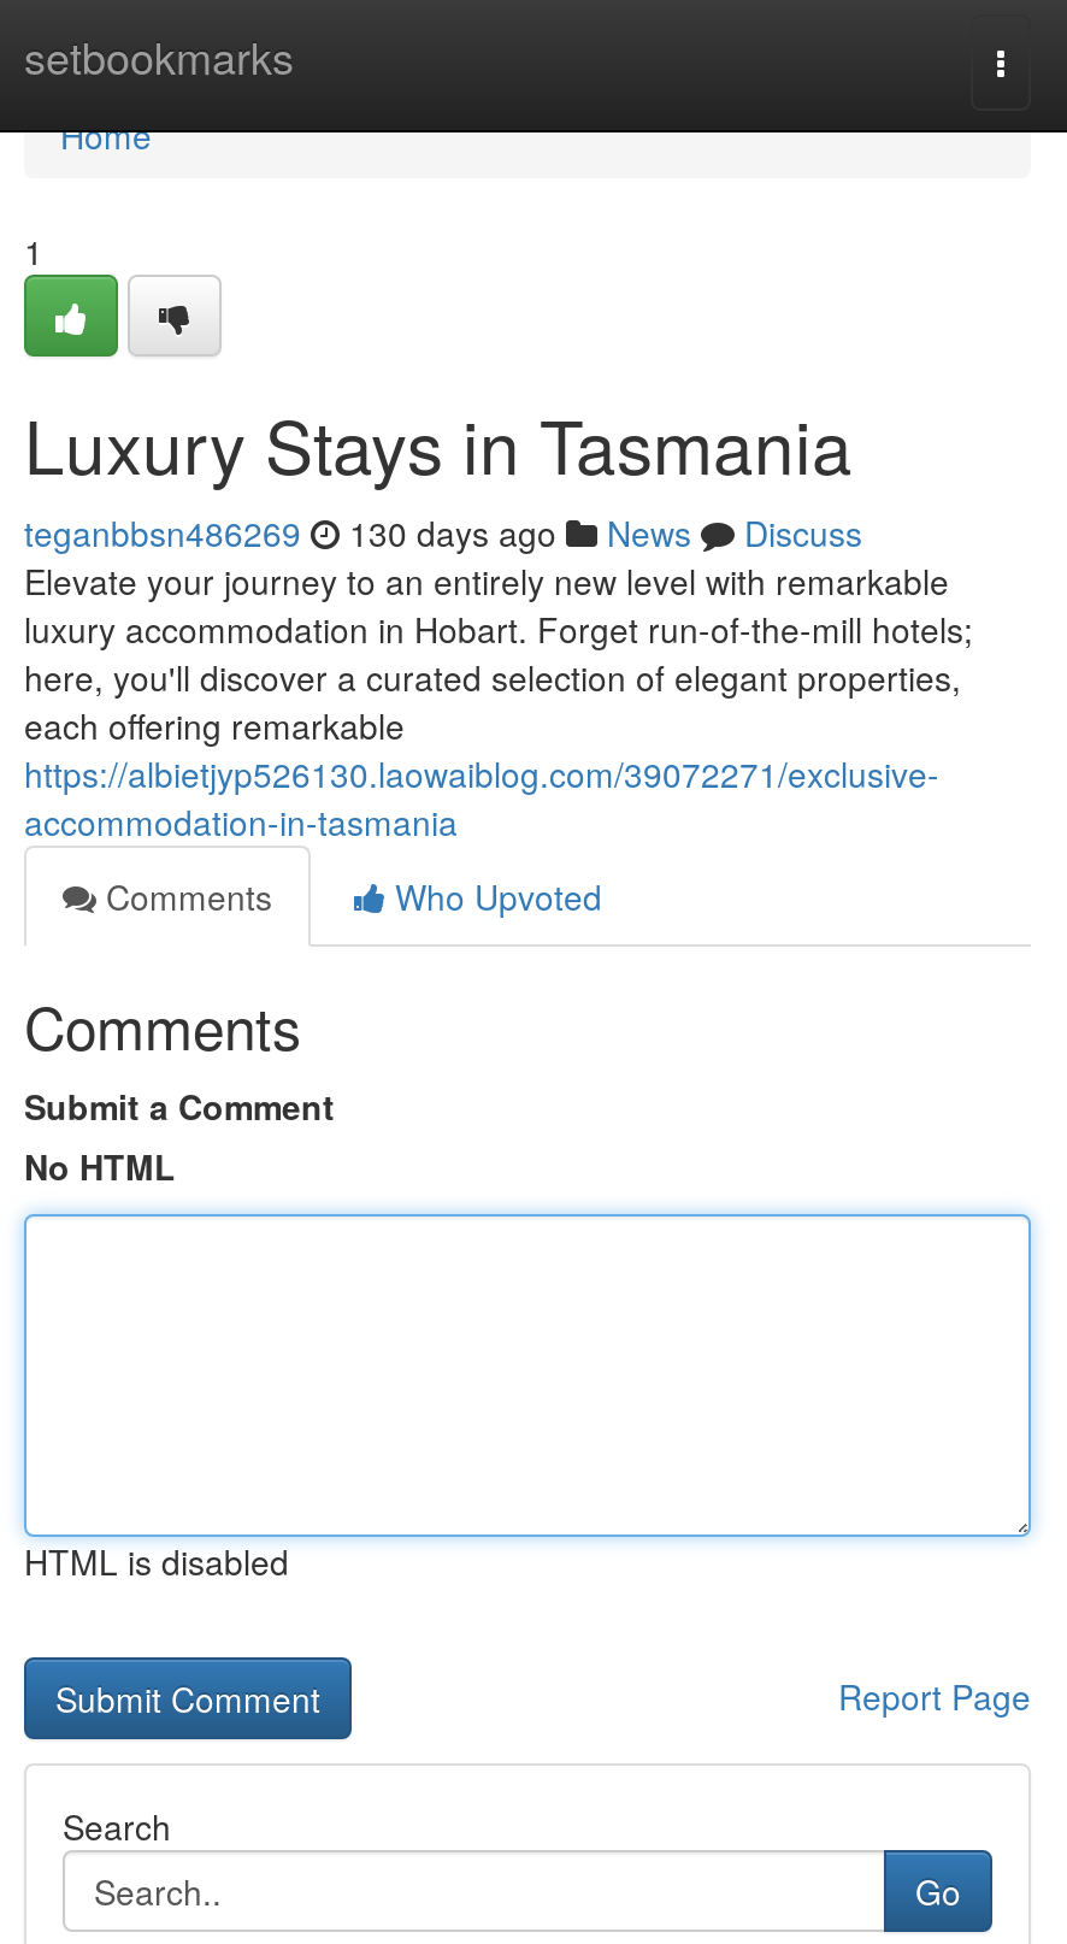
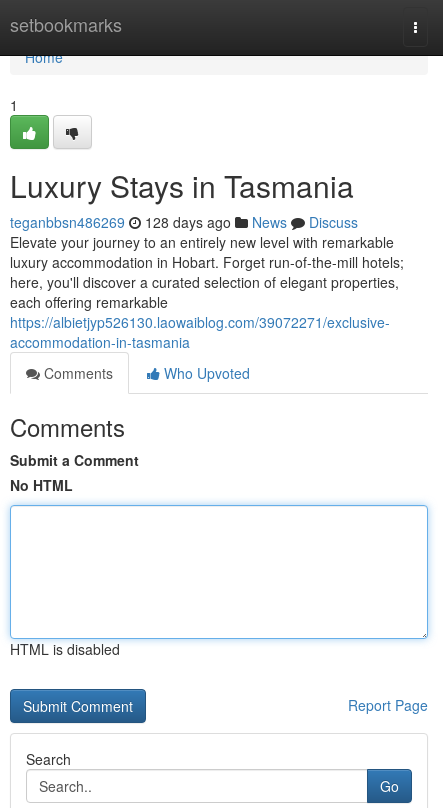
- teganbbsn486269 130 days ago News Discuss
+ teganbbsn486269 128 days ago News Discuss
